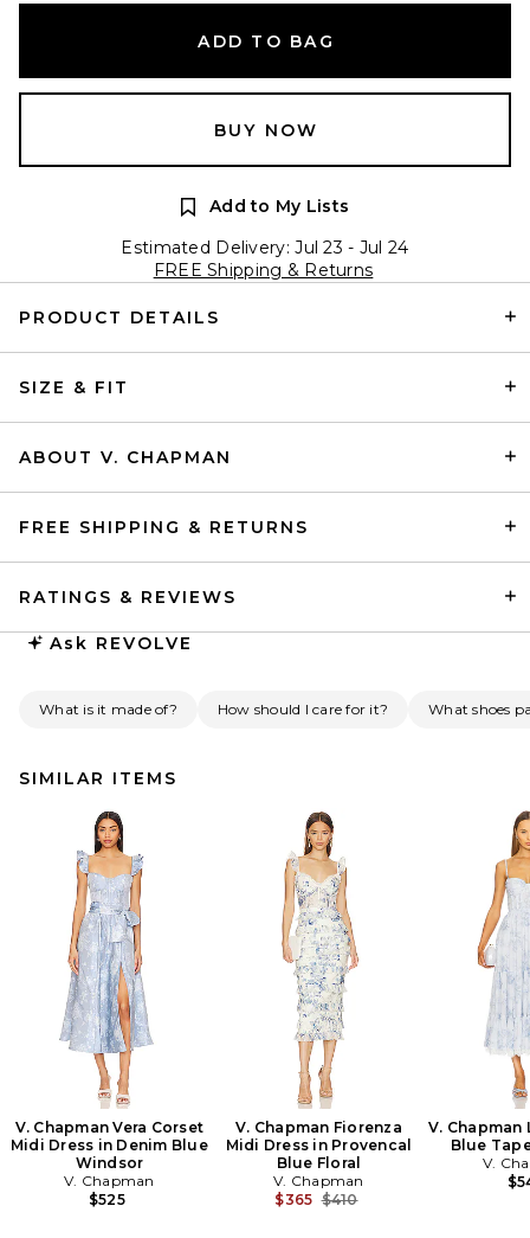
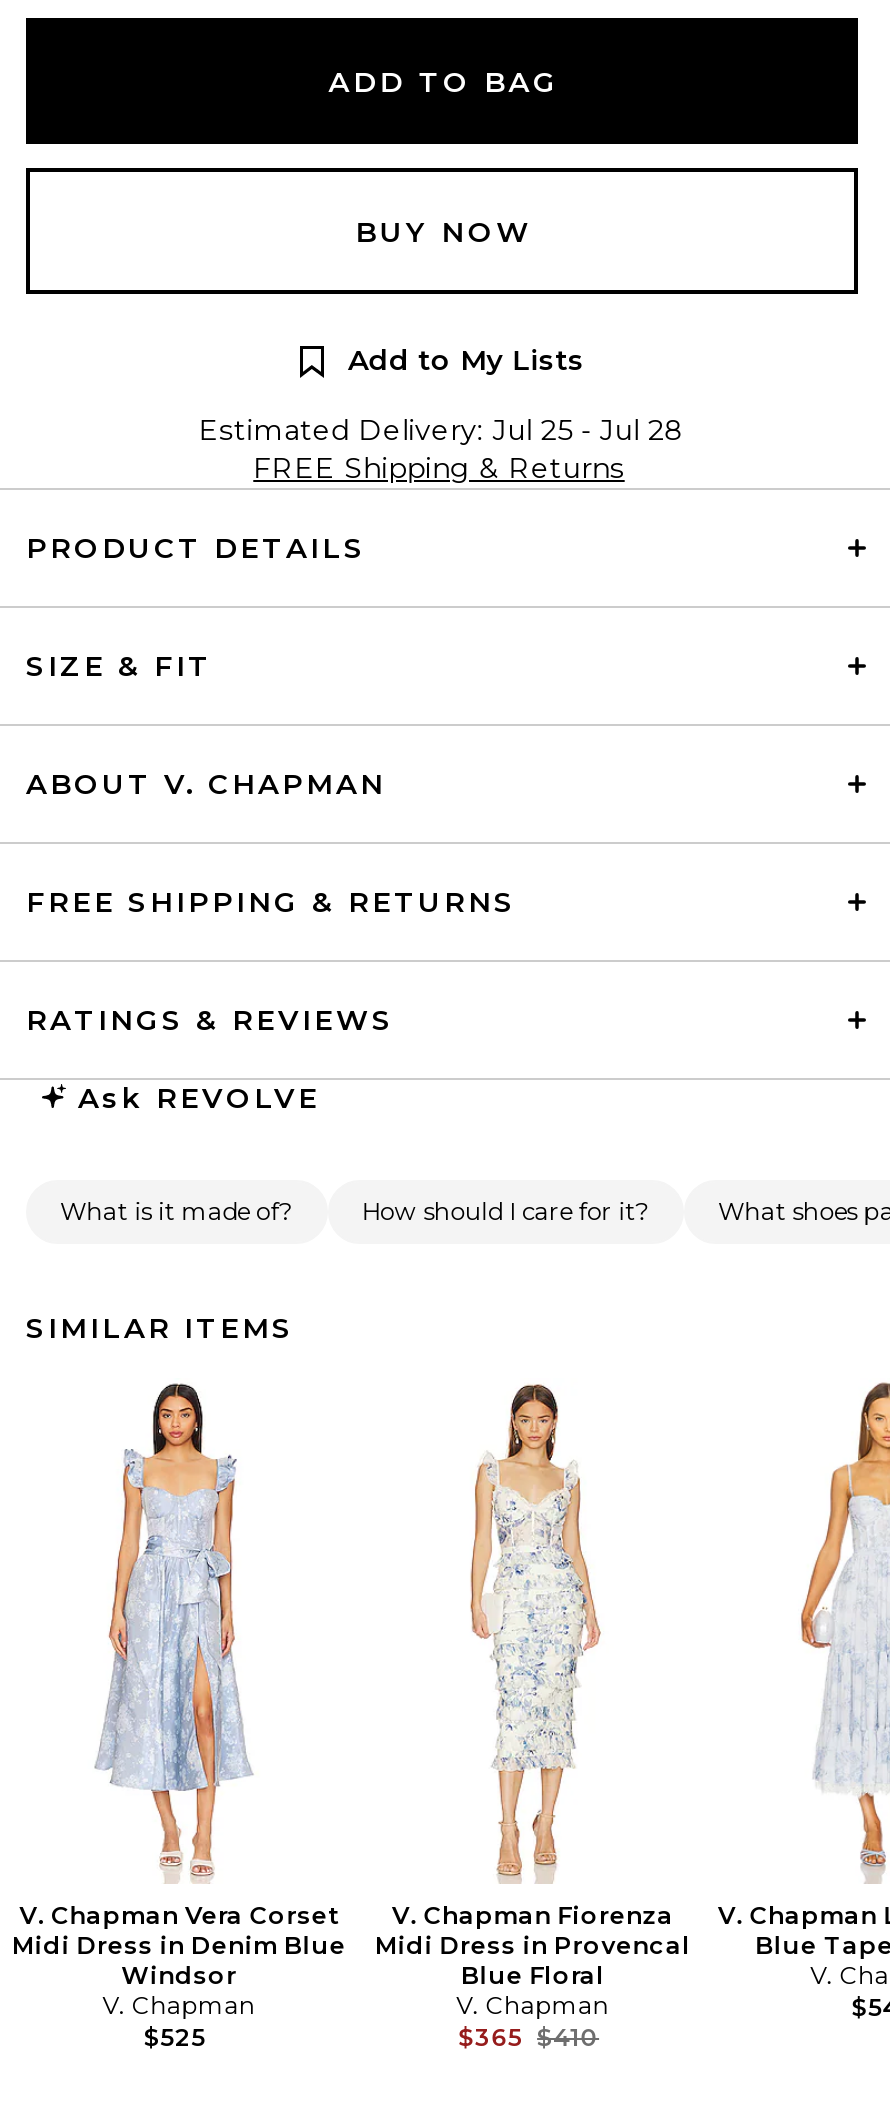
- Estimated Delivery: Jul 23 - Jul 24
+ Estimated Delivery: Jul 25 - Jul 28
